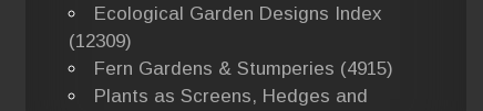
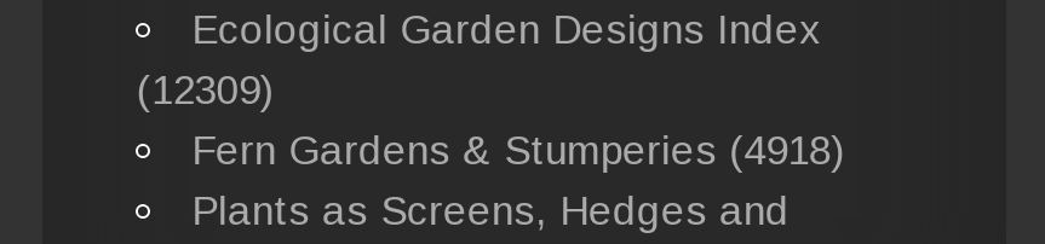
- Fern Gardens & Stumperies (4915)
+ Fern Gardens & Stumperies (4918)
